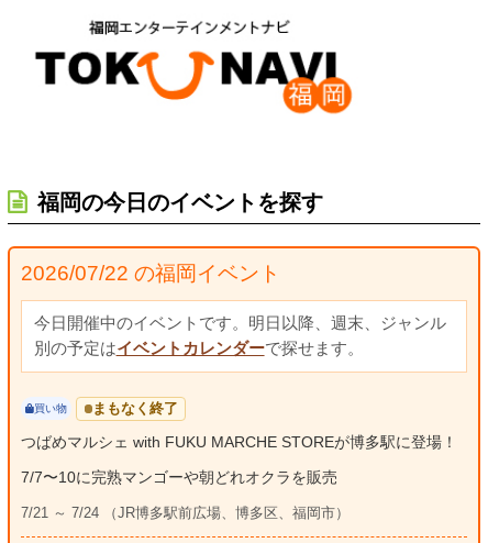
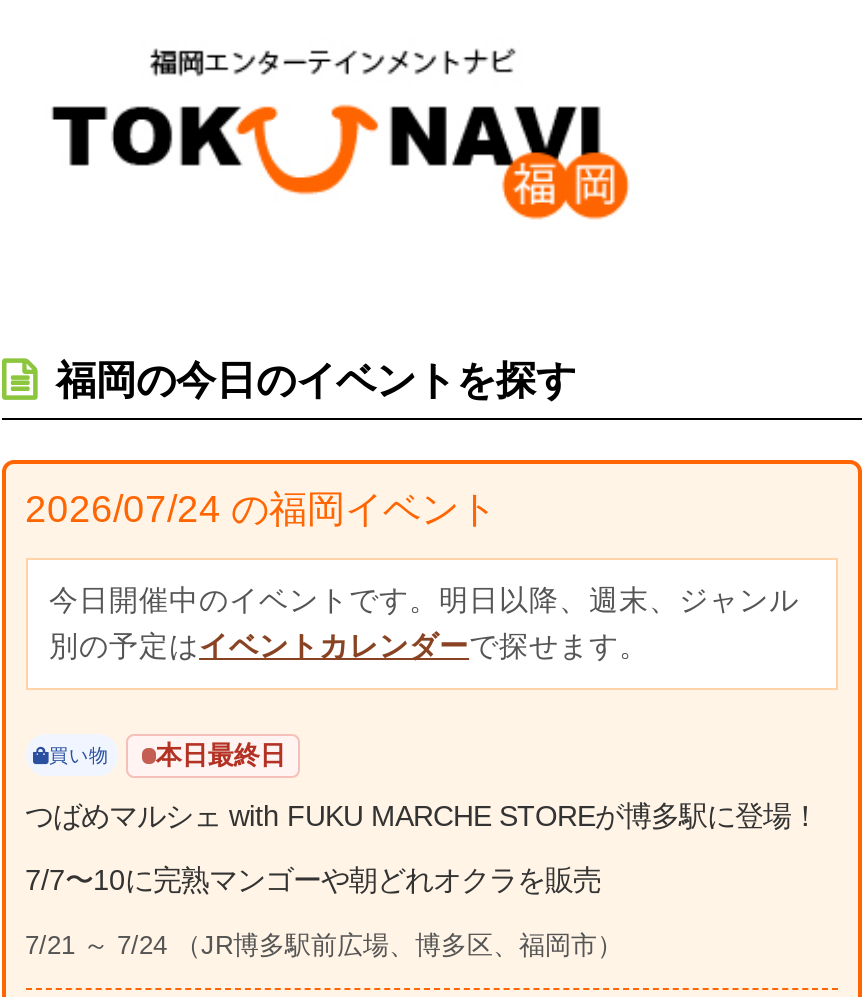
- 2026/07/22 の福岡イベント
+ 2026/07/24 の福岡イベント

- まもなく終了
+ 本日最終日
